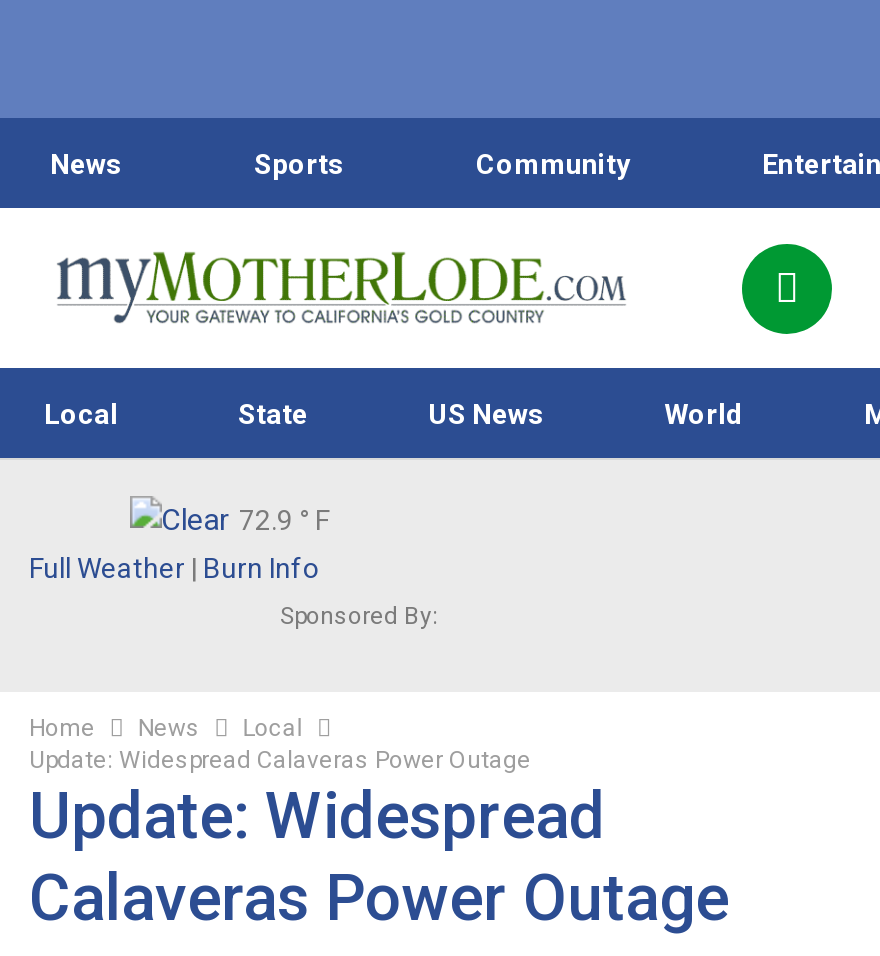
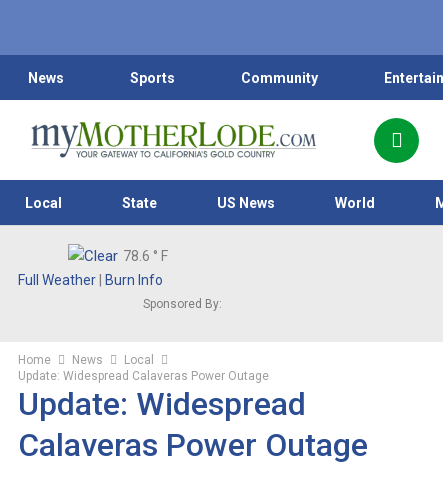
- 72.9 ° F
+ 78.6 ° F
